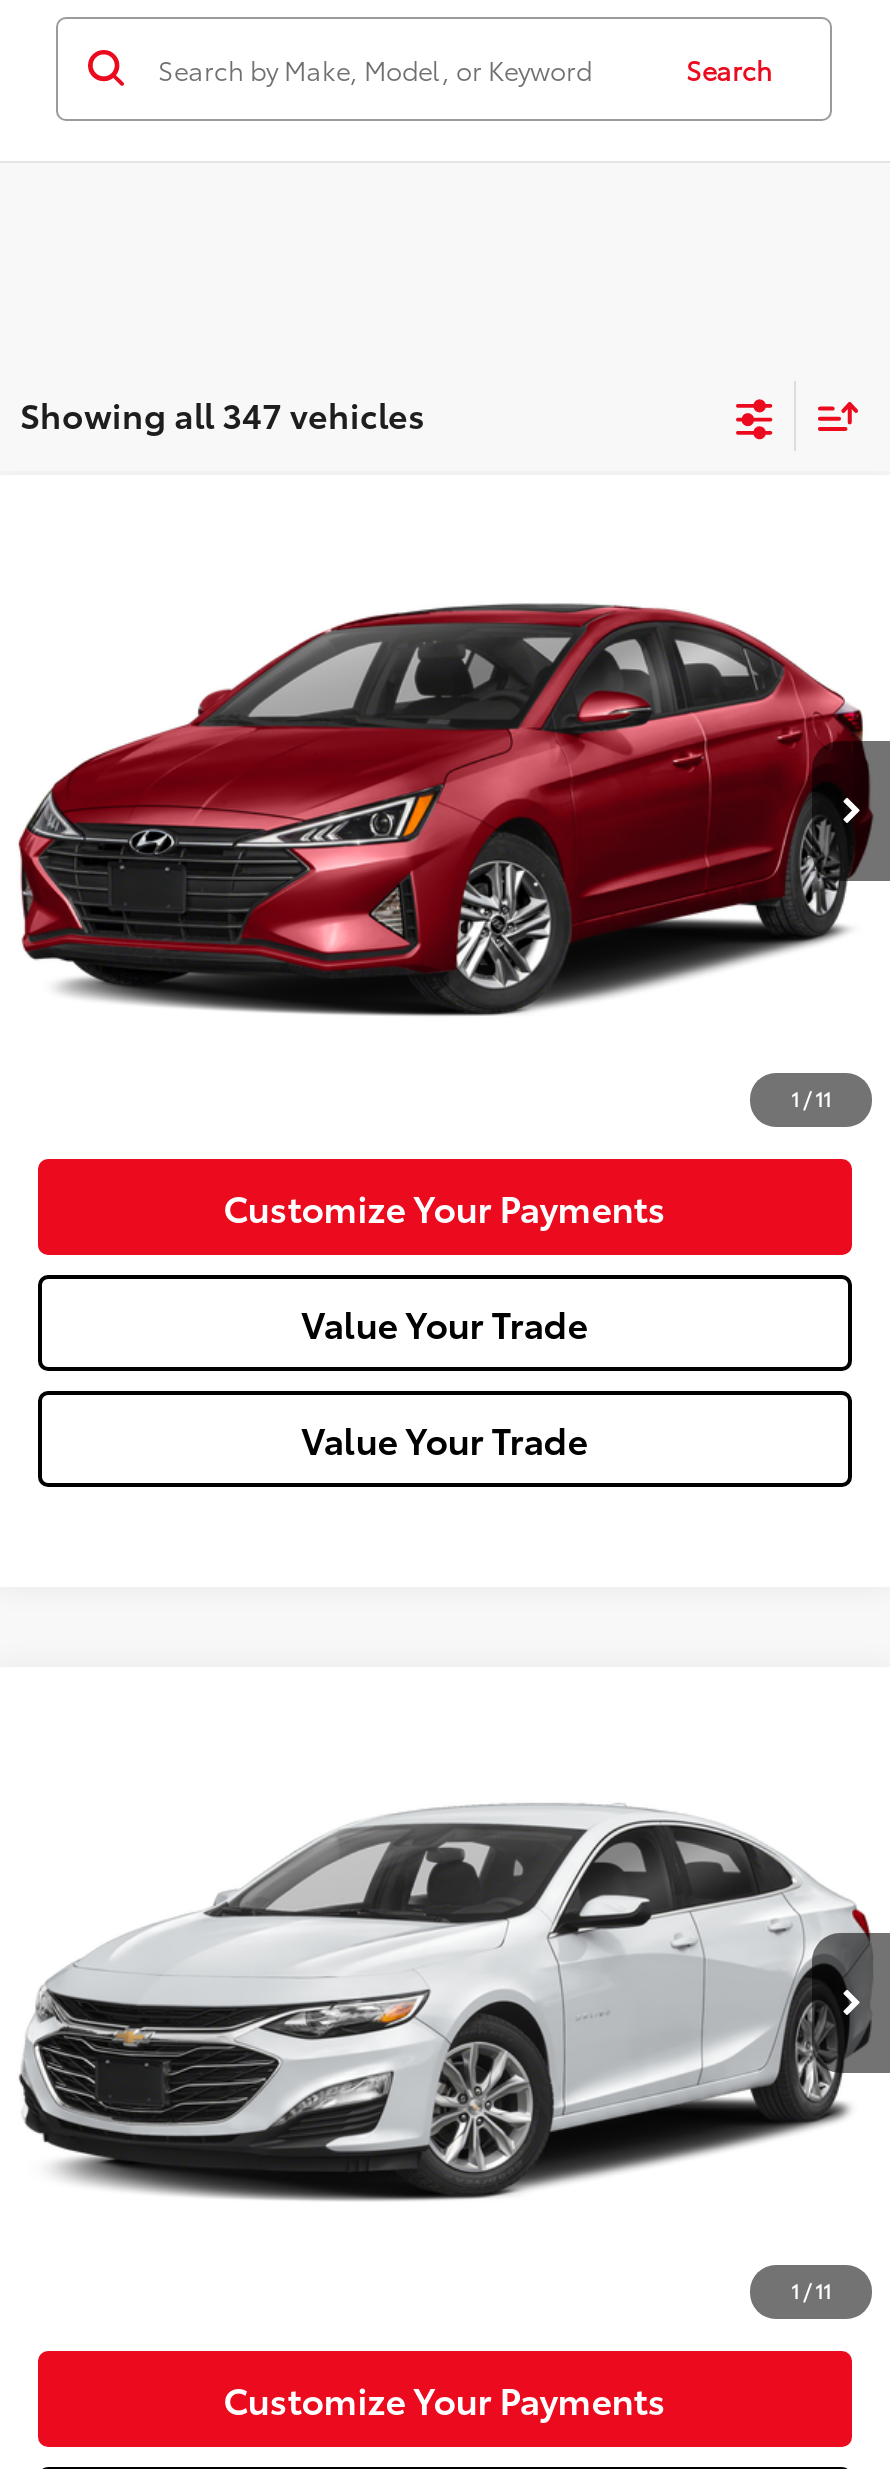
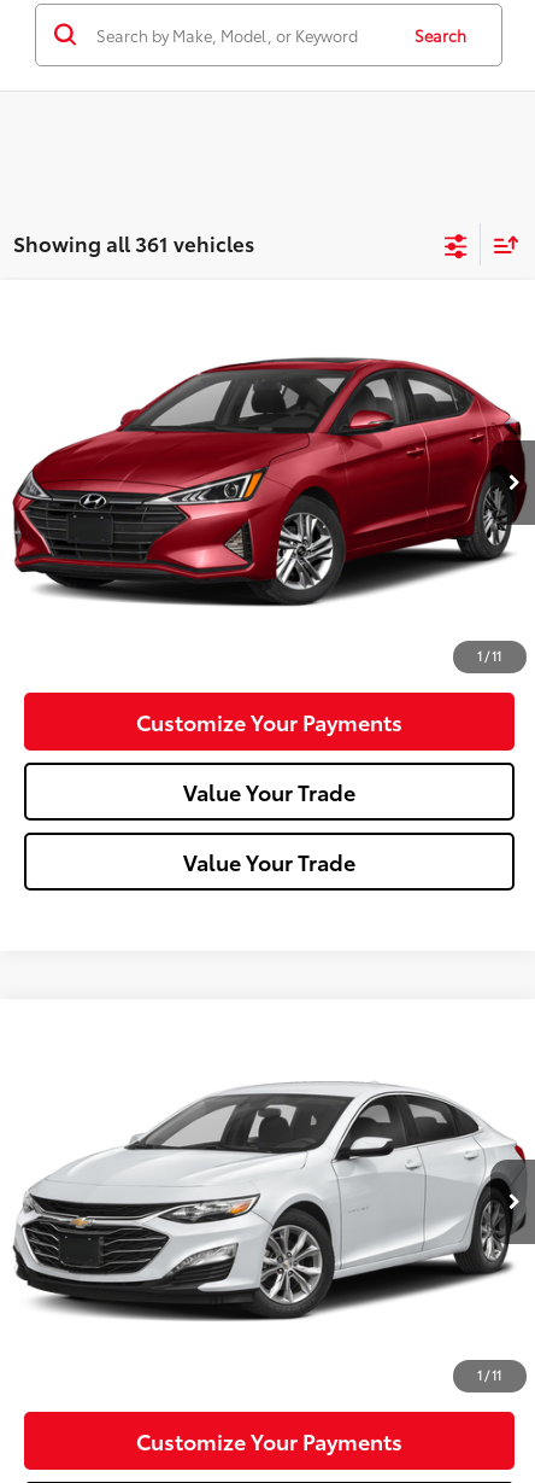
- Showing all 347 vehicles
+ Showing all 361 vehicles
